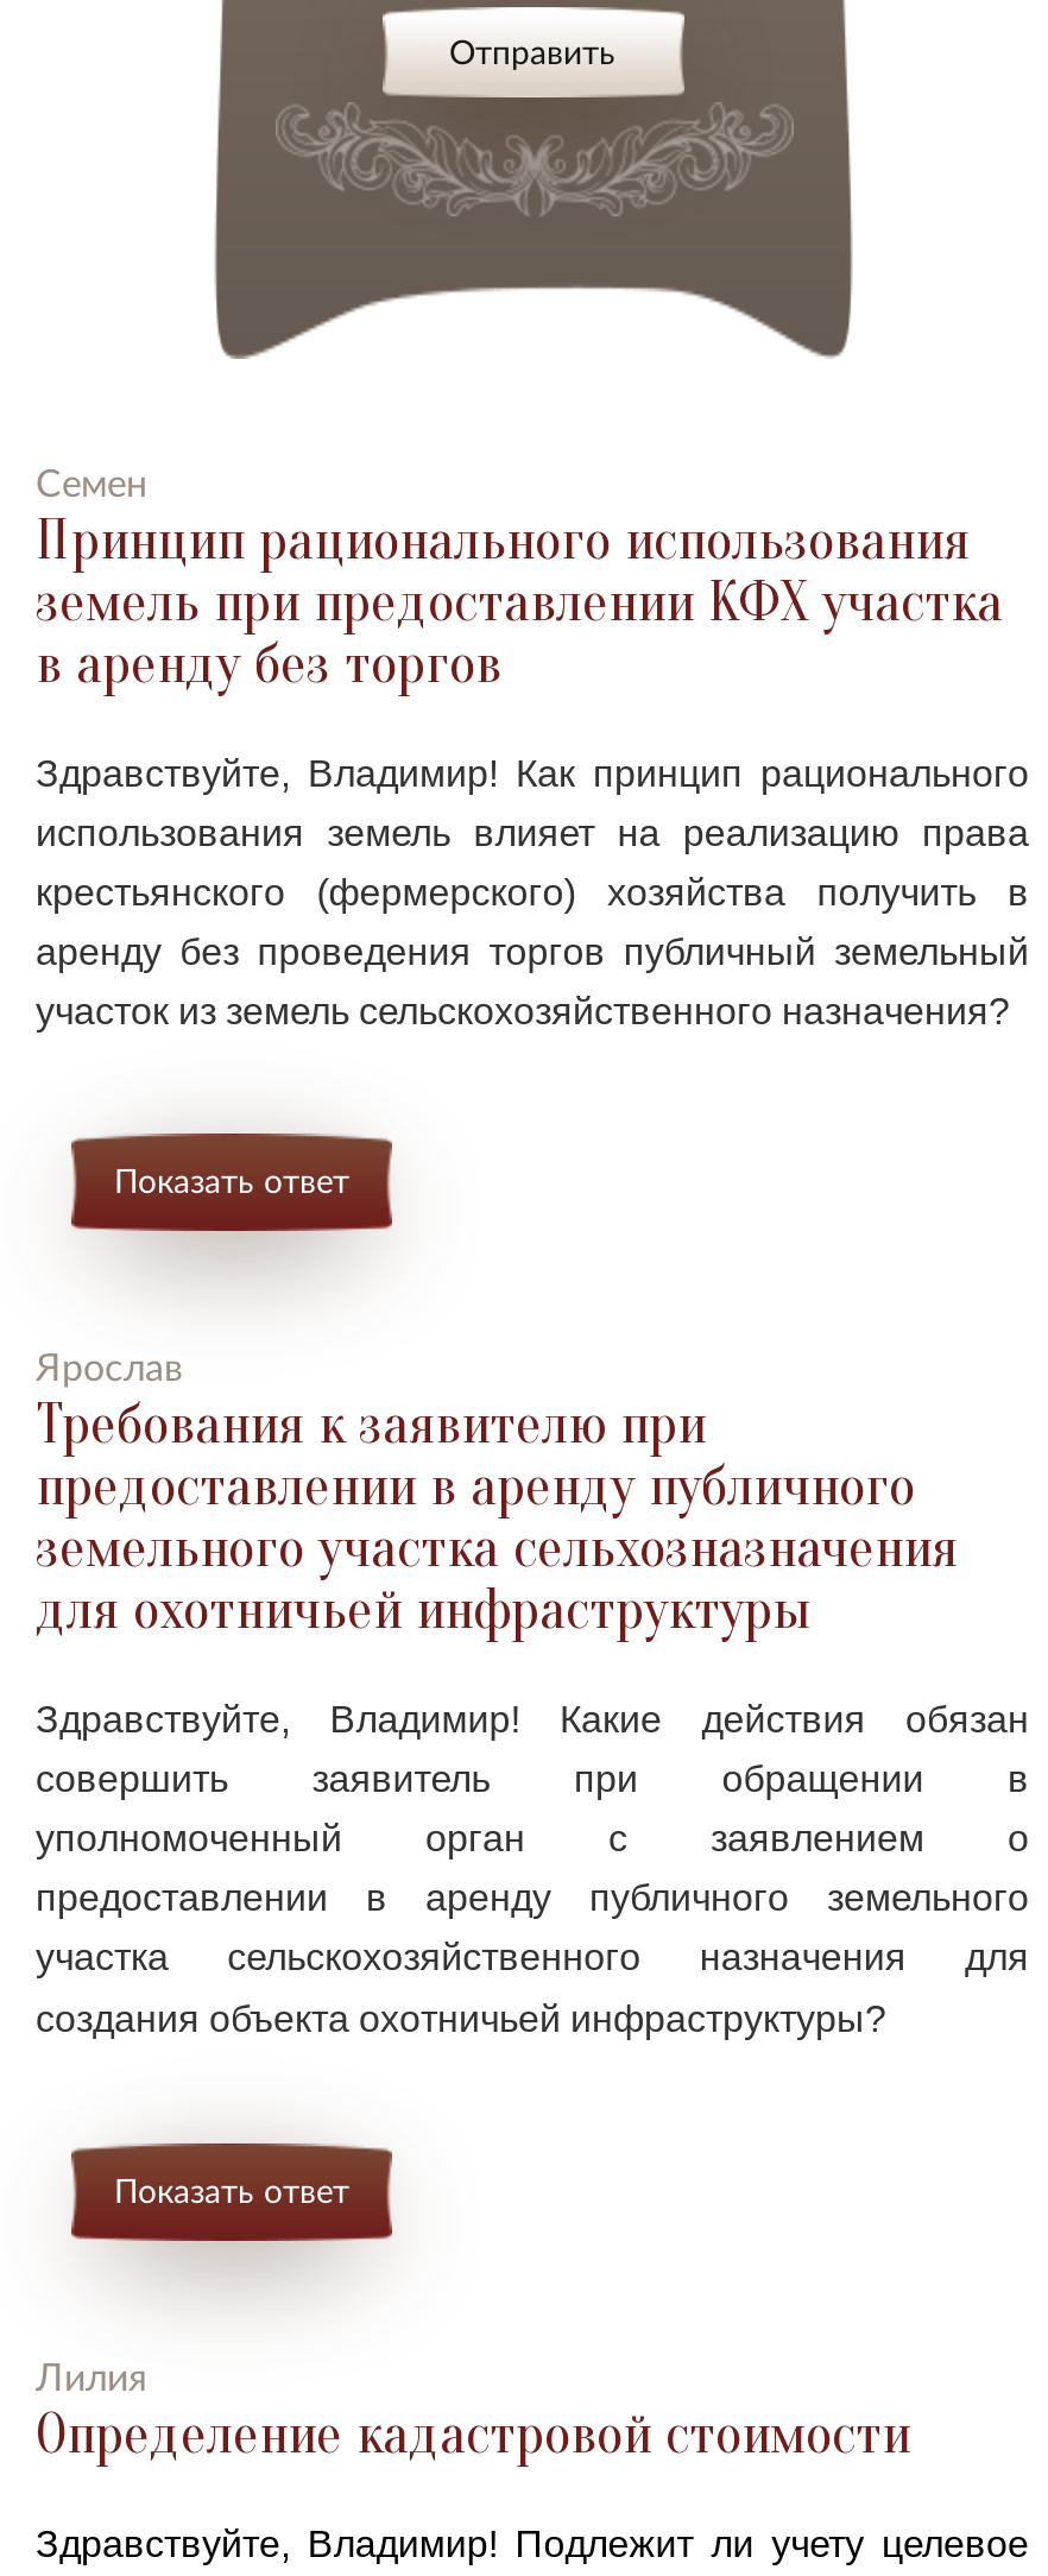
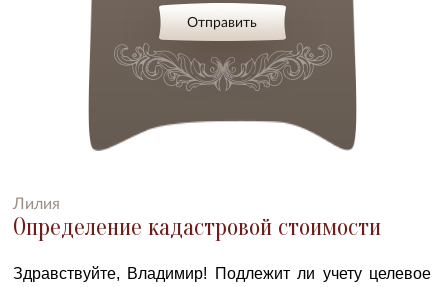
- Семен
- Принцип рационального использования
- земель при предоставлении КФХ участка
- в аренду без торгов
- Здравствуйте, Владимир! Как принцип рационального
- использования земель влияет на реализацию права
- крестьянского (фермерского) хозяйства получить в
- аренду без проведения торгов публичный земельный
- участок из земель сельскохозяйственного назначения?

- [image]
- Показать ответ

- Ярослав
- Требования к заявителю при
- предоставлении в аренду публичного
- земельного участка сельхозназначения
- для охотничьей инфраструктуры
- Здравствуйте, Владимир! Какие действия обязан
- совершить заявитель при обращении в
- уполномоченный орган с заявлением о
- предоставлении в аренду публичного земельного
- участка сельскохозяйственного назначения для
- создания объекта охотничьей инфраструктуры?

- [image]
- Показать ответ
